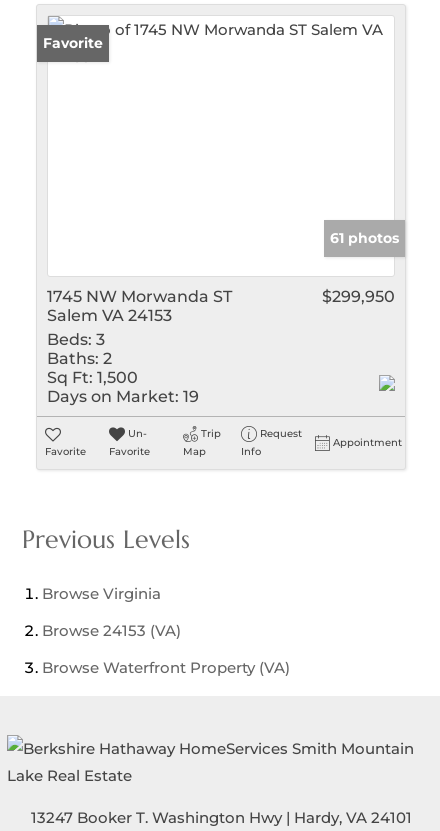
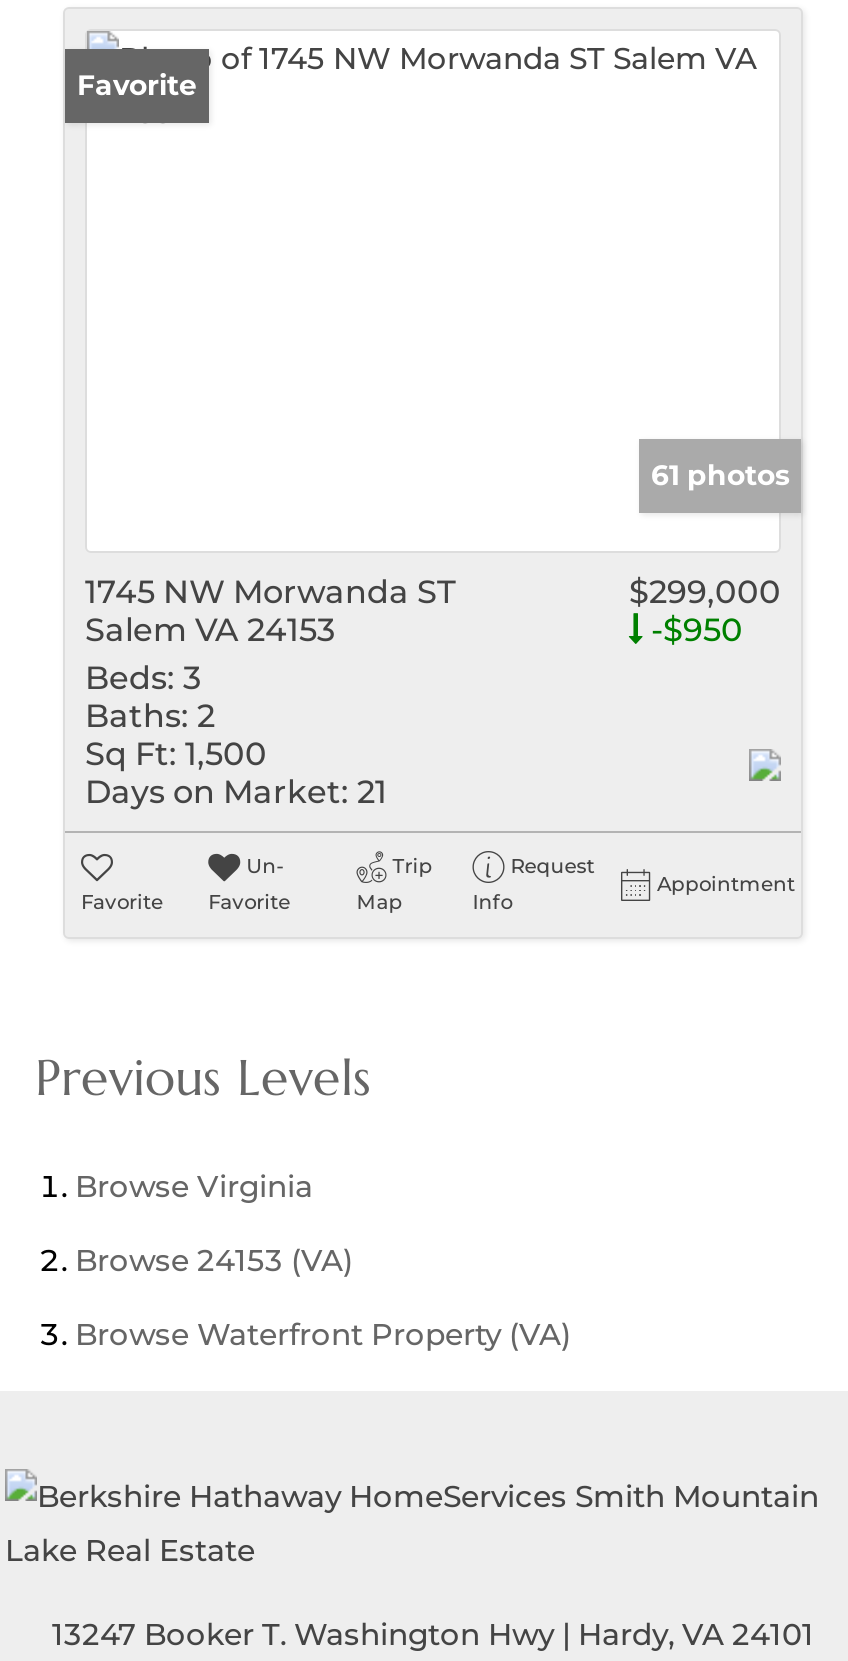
- $299,950
+ $299,000
+ -$950

- Days on Market: 19
+ Days on Market: 21
